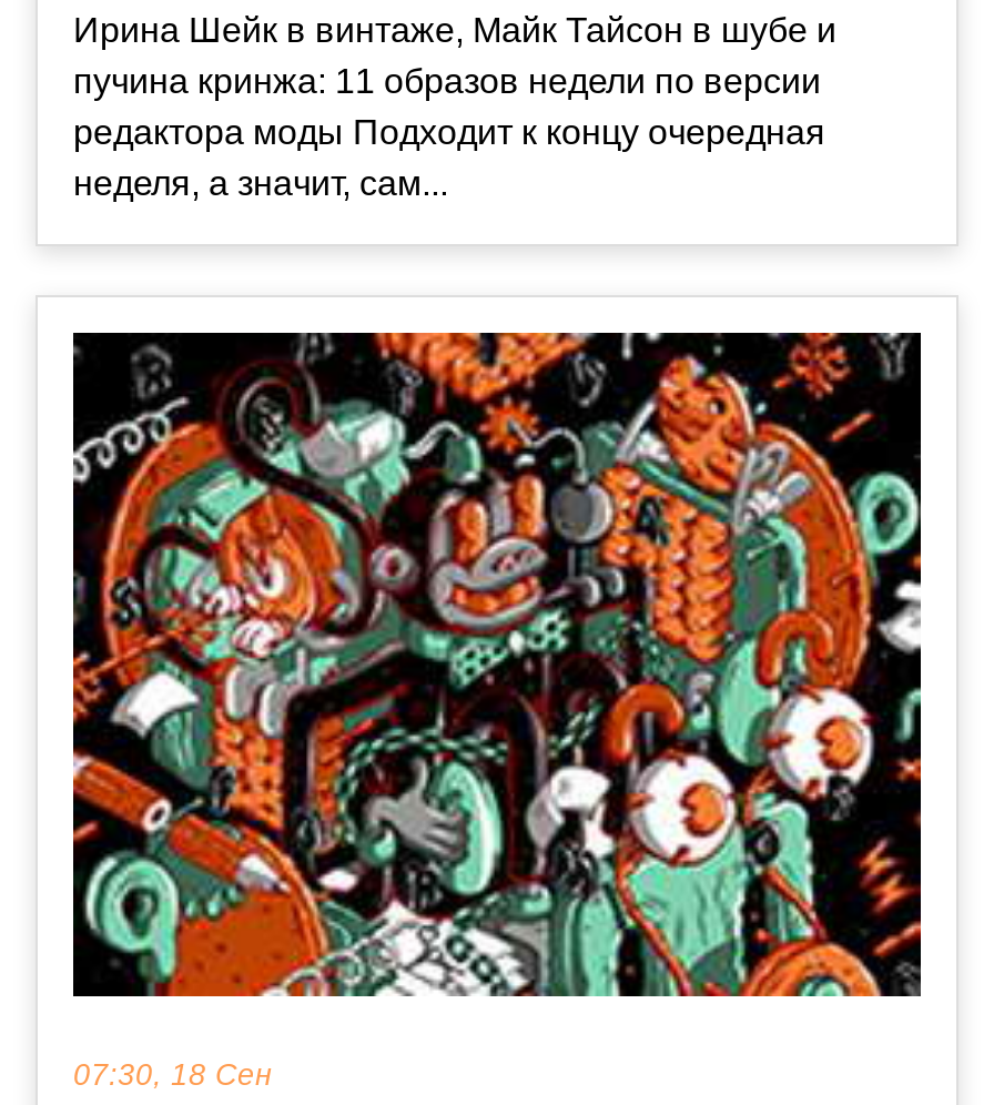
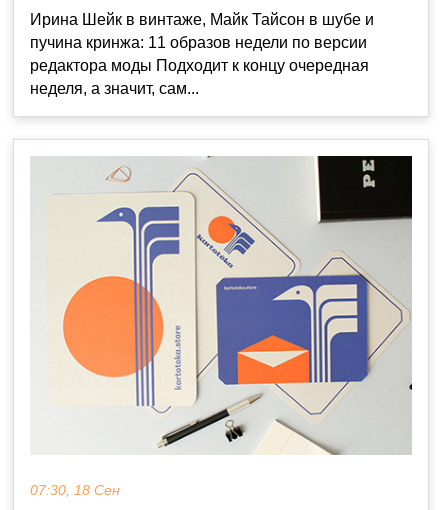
- [image]
+ [image]
